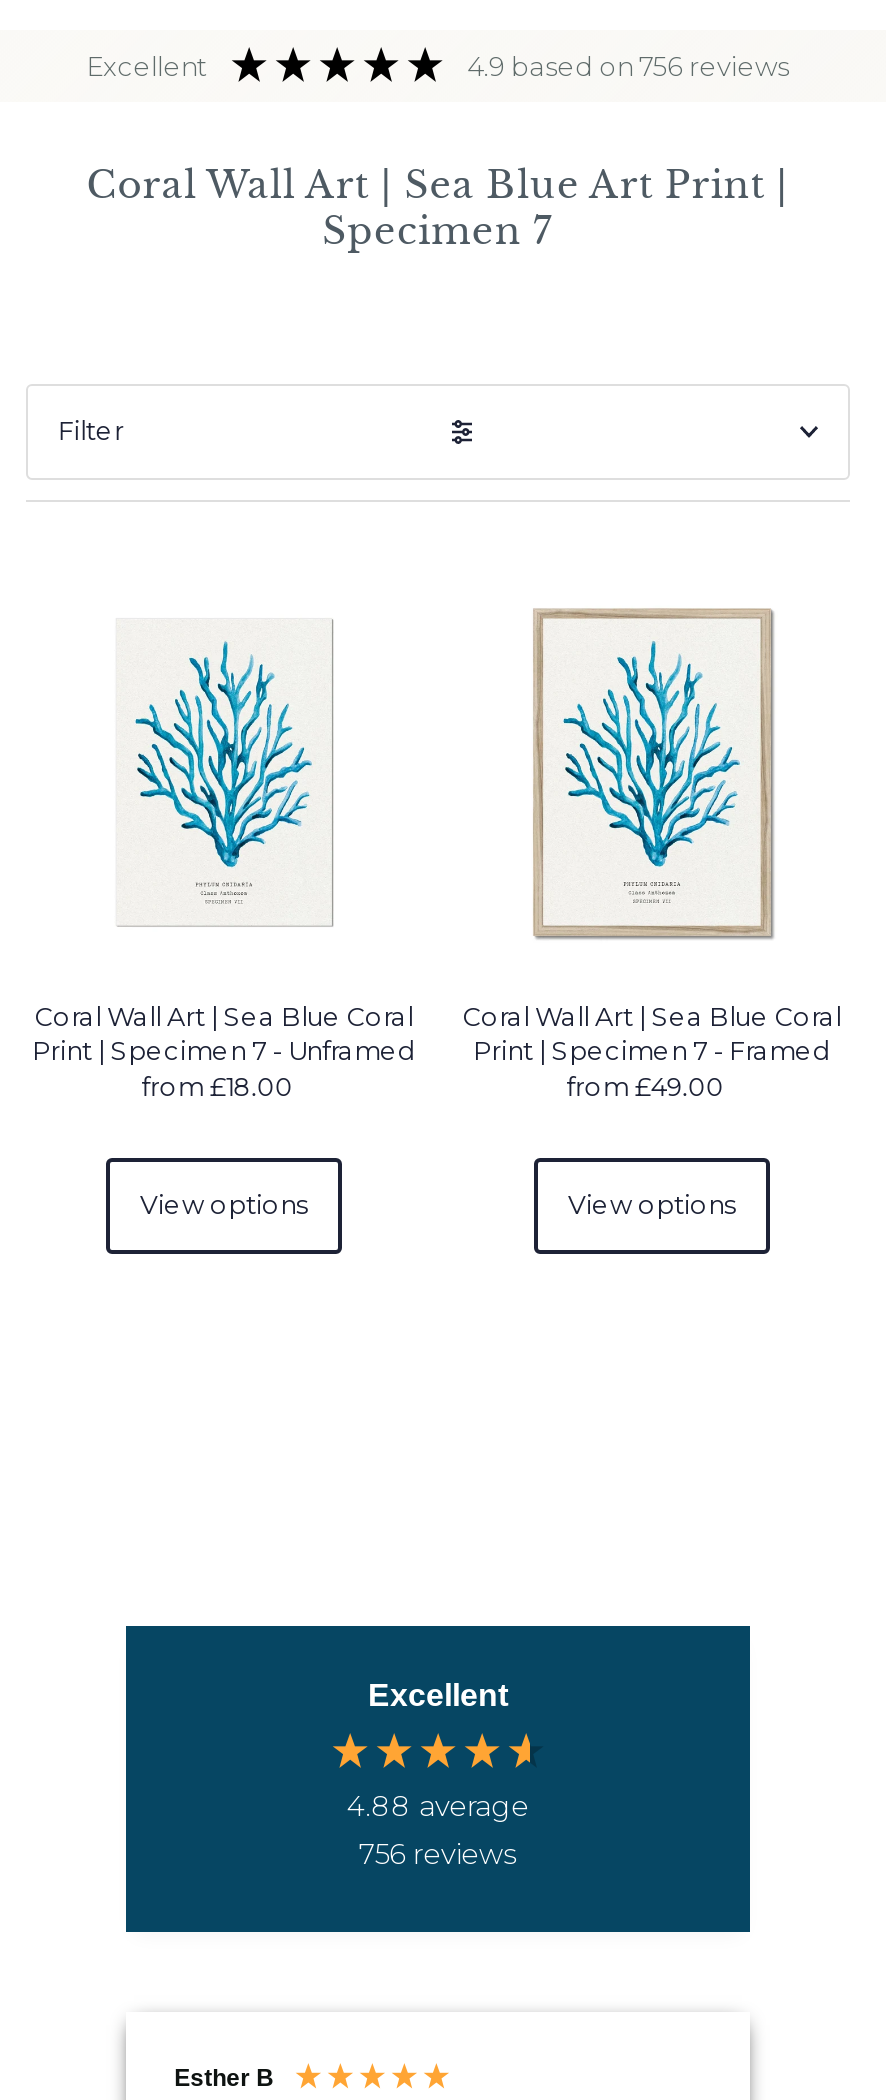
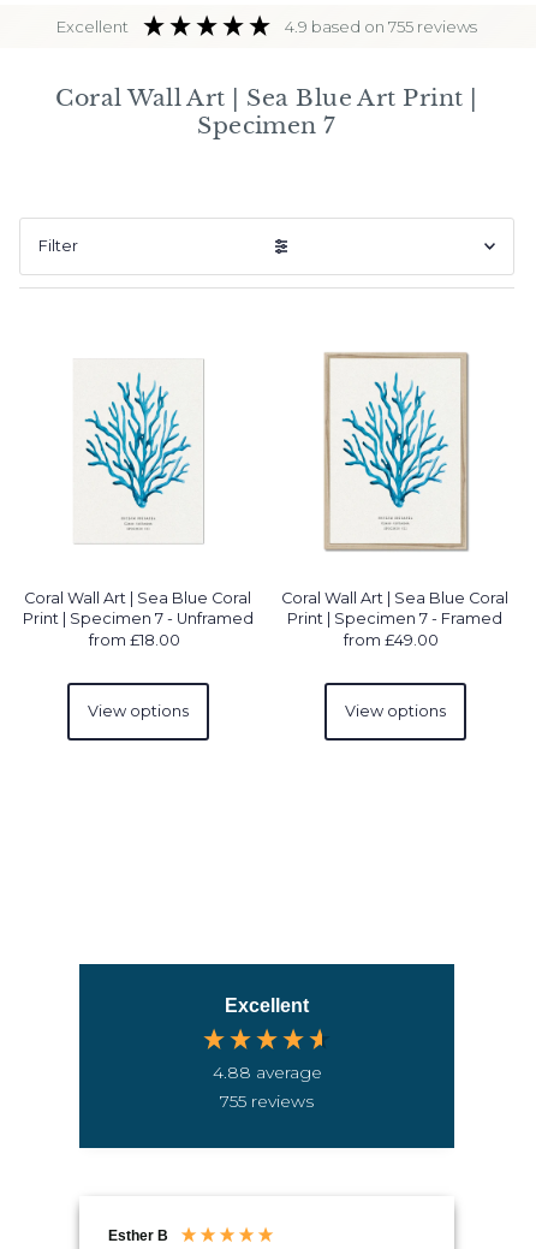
- 4.9 based on 756 reviews
+ 4.9 based on 755 reviews

- 756 reviews
+ 755 reviews
